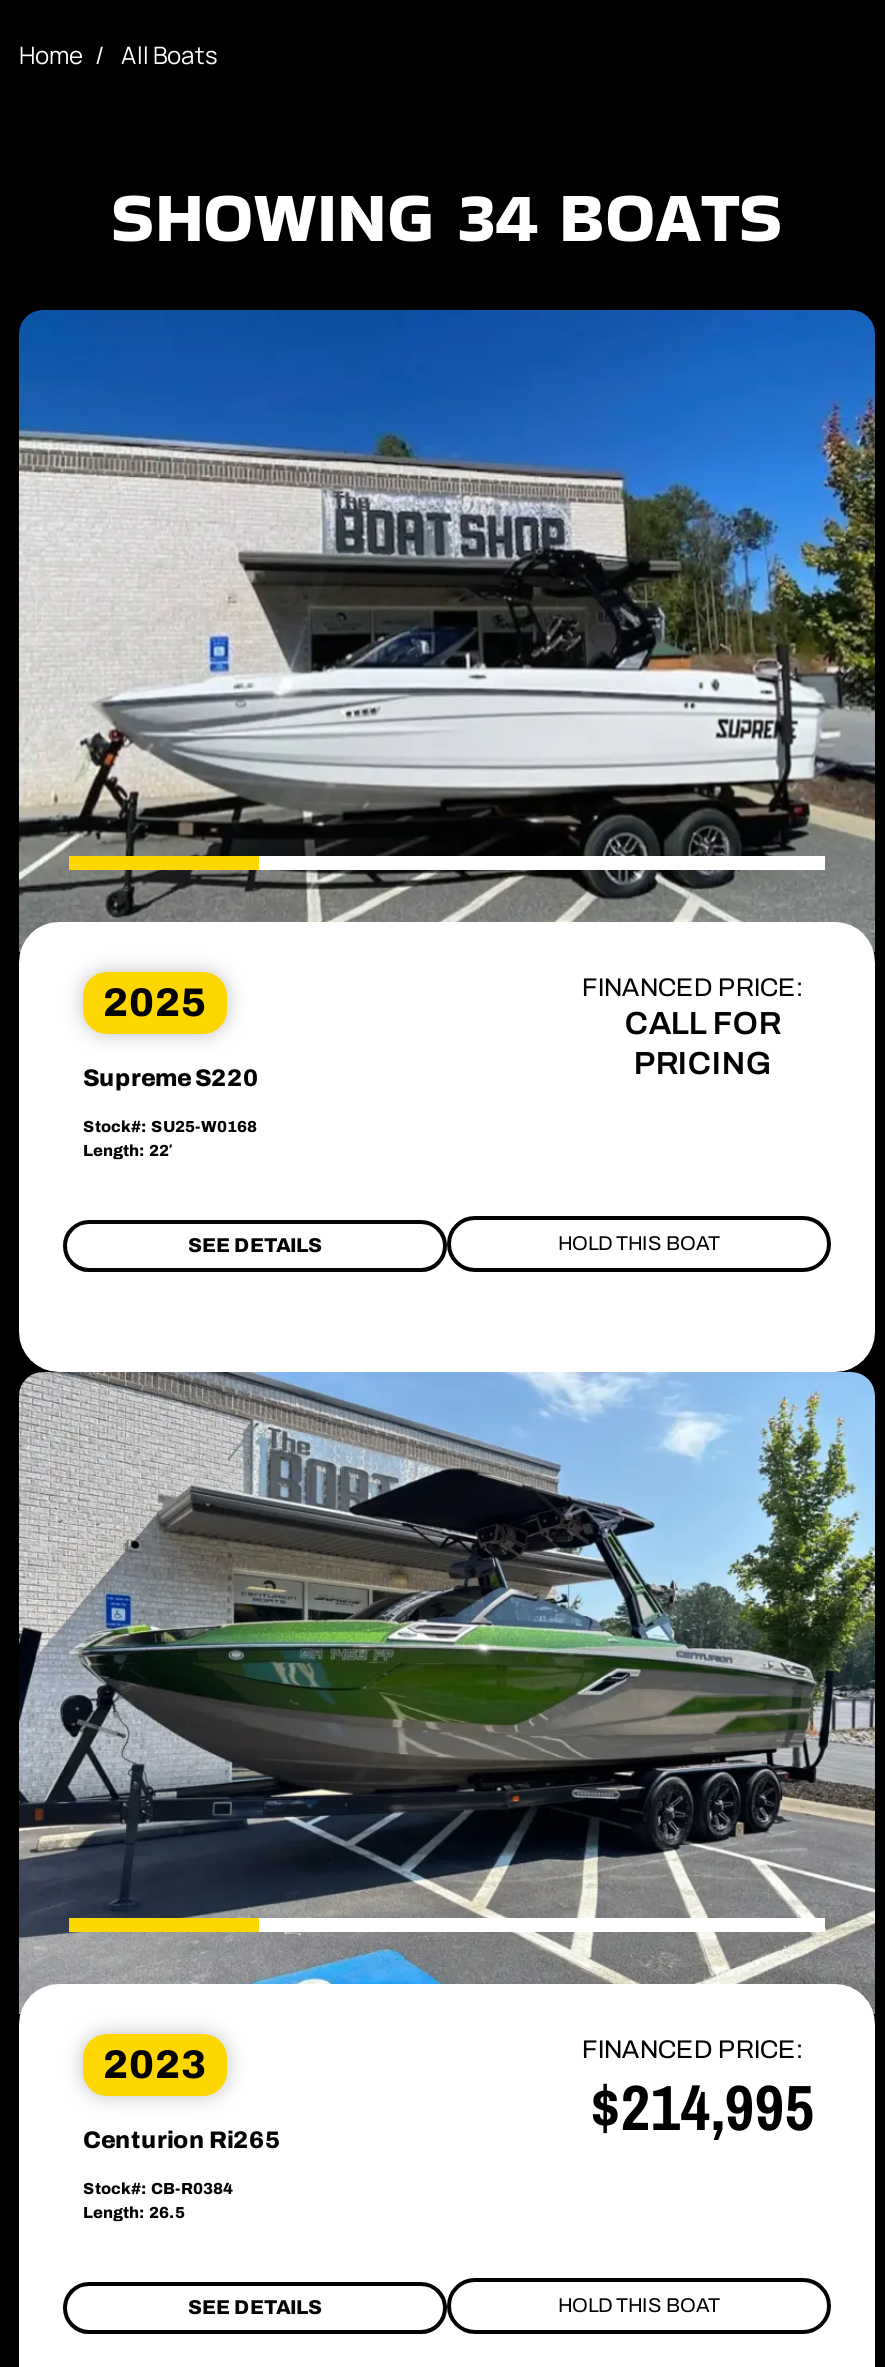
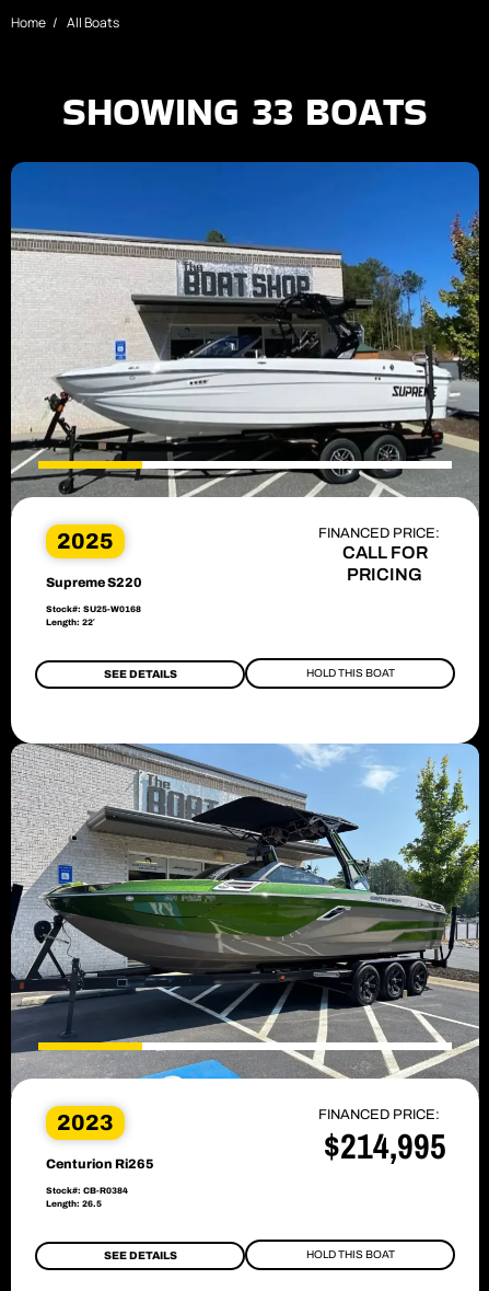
- SHOWING 34 BOATS
+ SHOWING 33 BOATS
